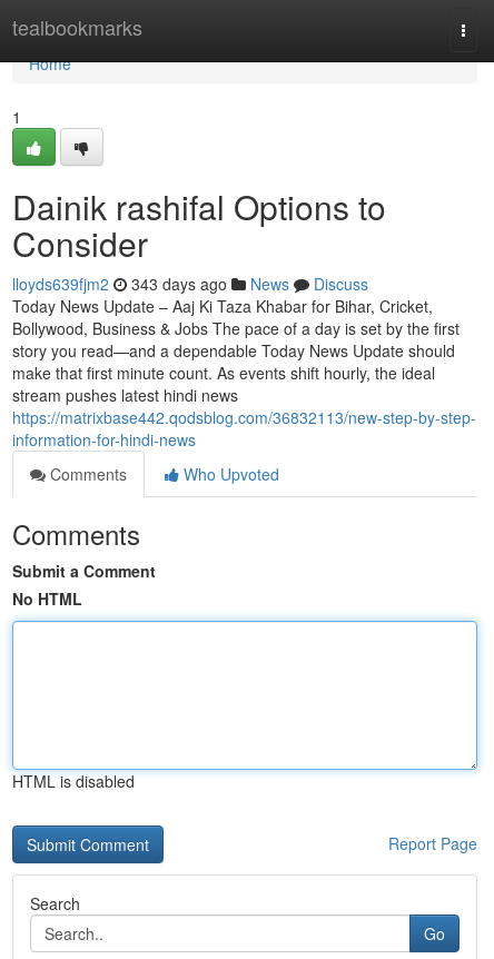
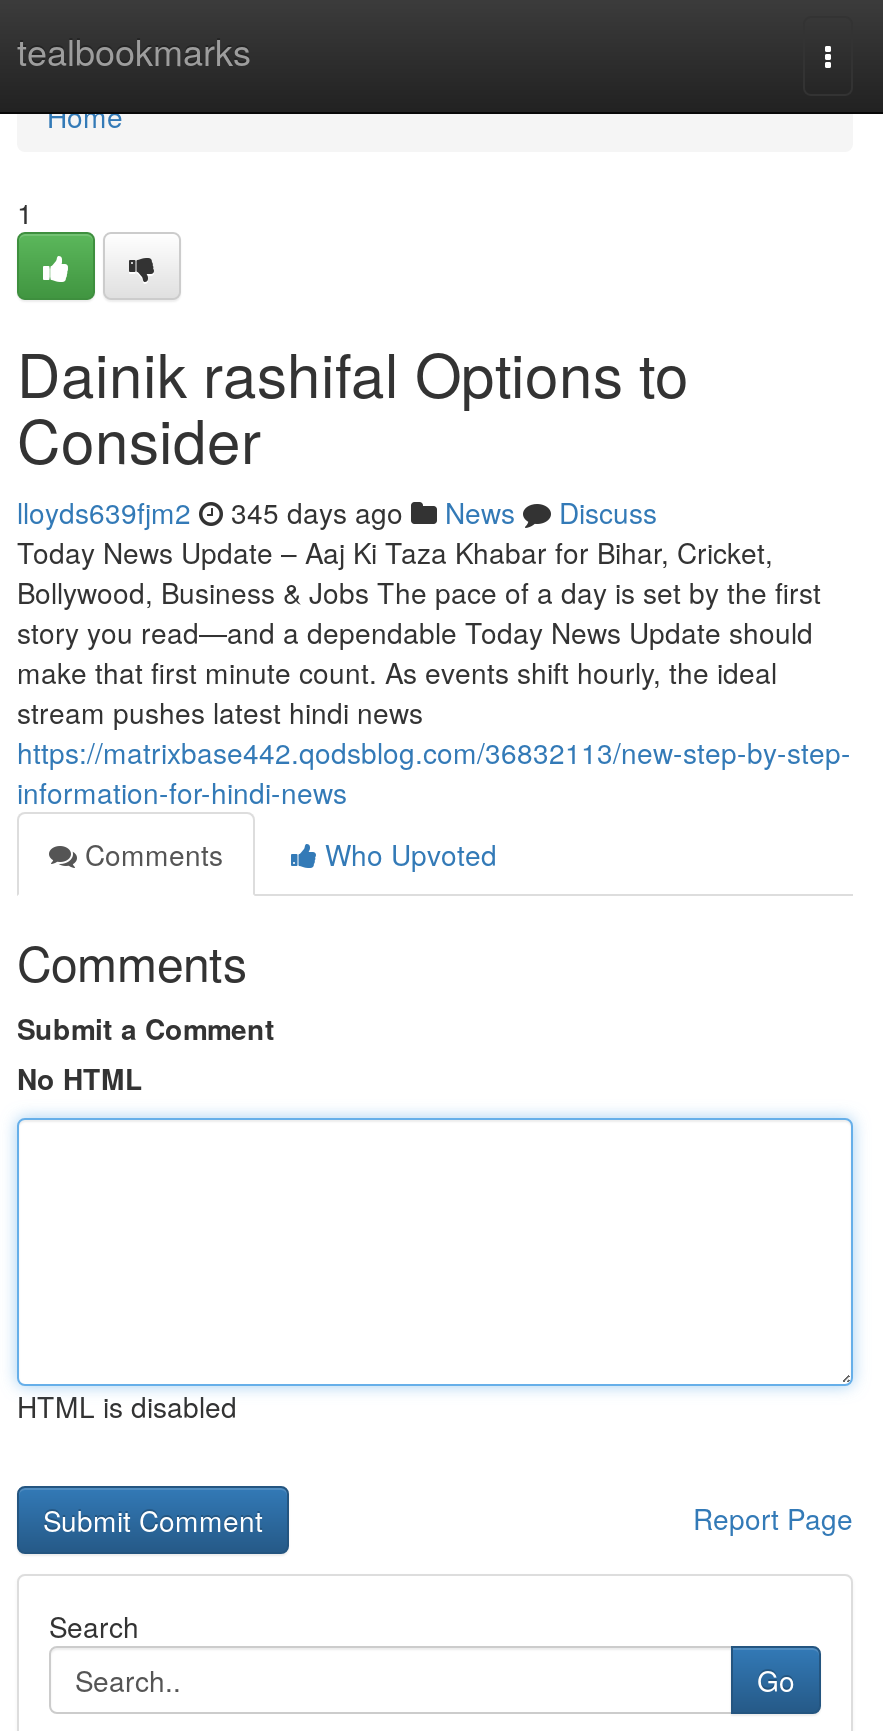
- lloyds639fjm2 343 days ago News Discuss
+ lloyds639fjm2 345 days ago News Discuss
